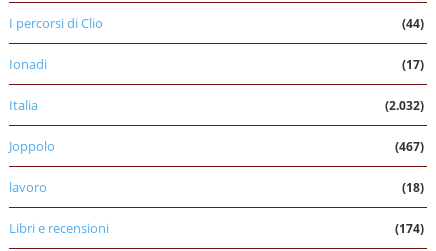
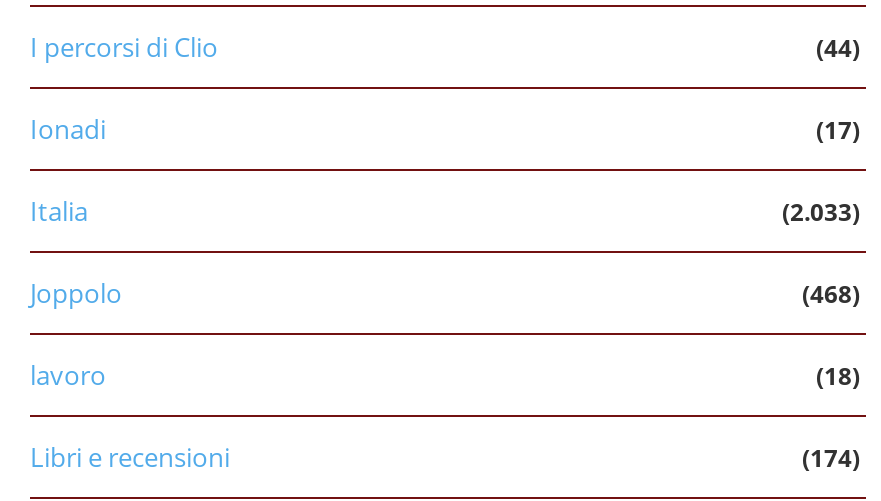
- (2.032)
+ (2.033)

- (467)
+ (468)
